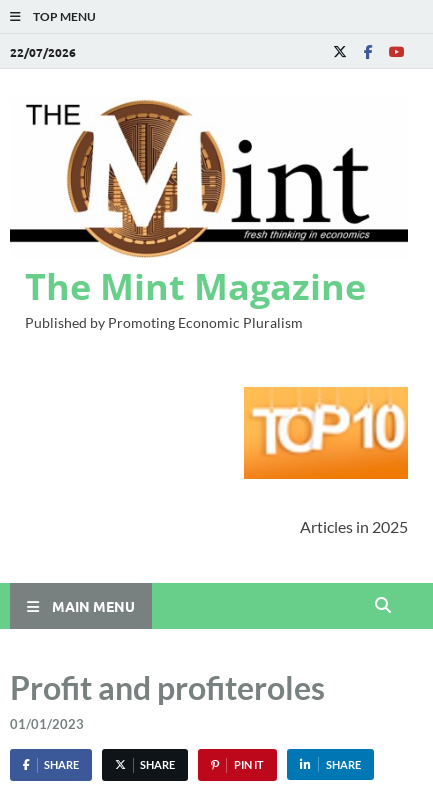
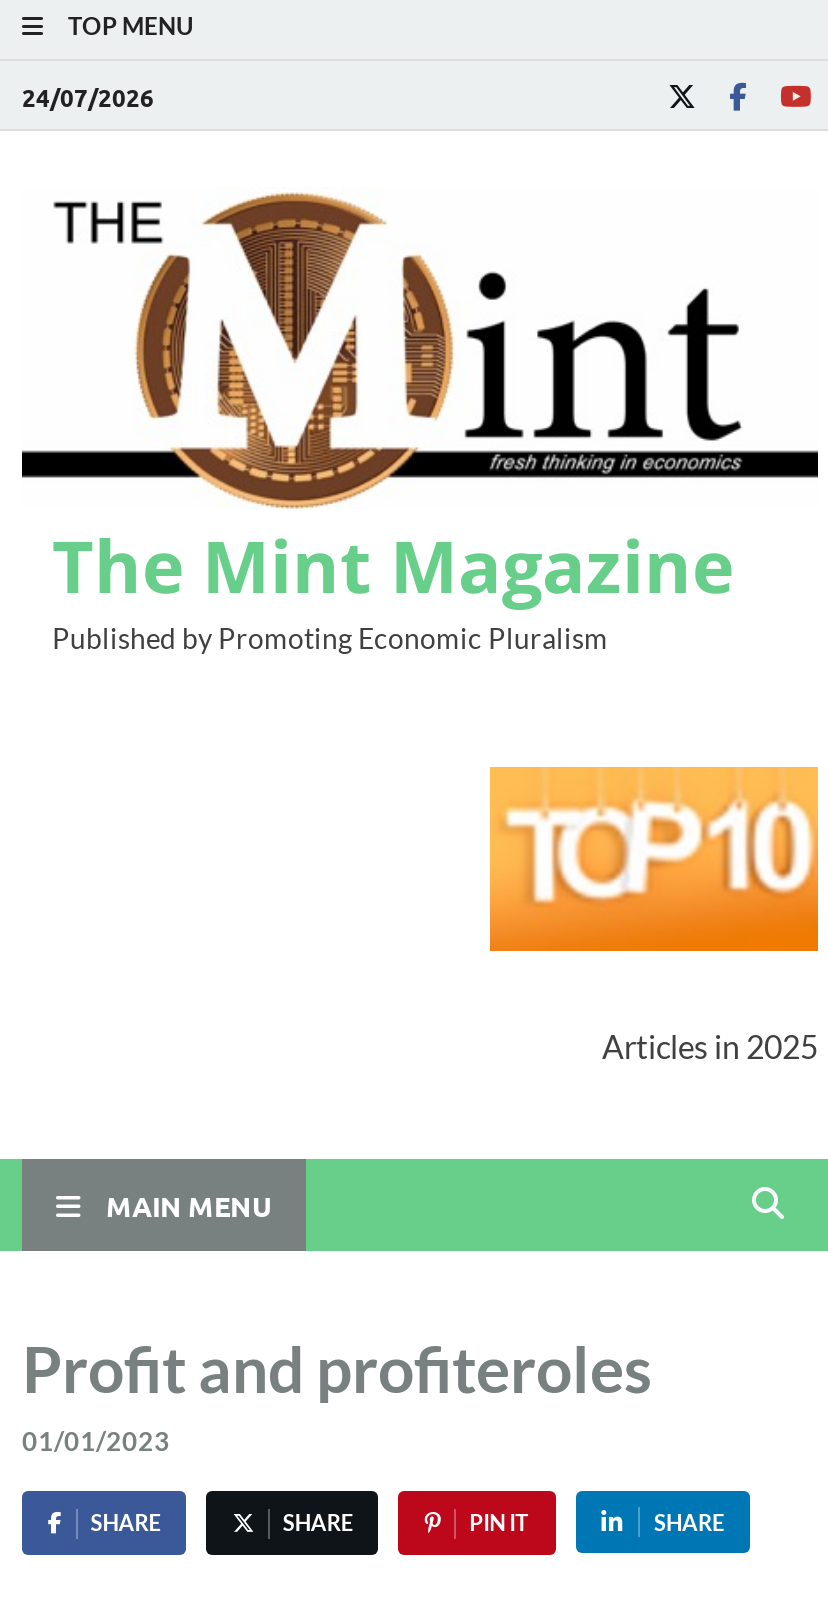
- 22/07/2026
+ 24/07/2026
